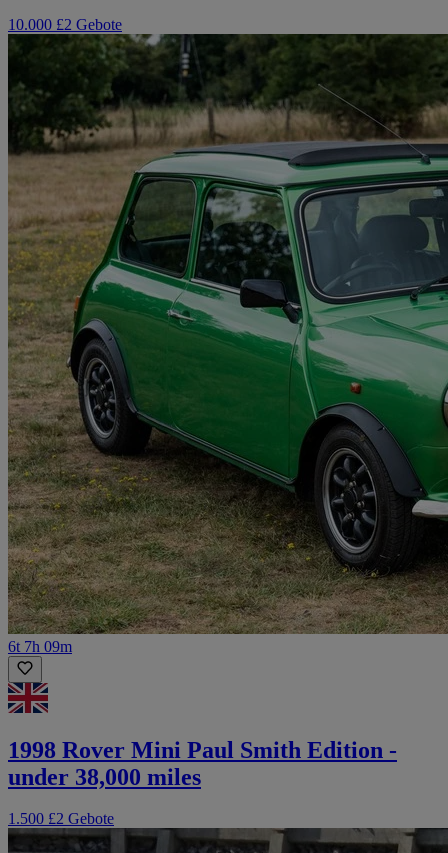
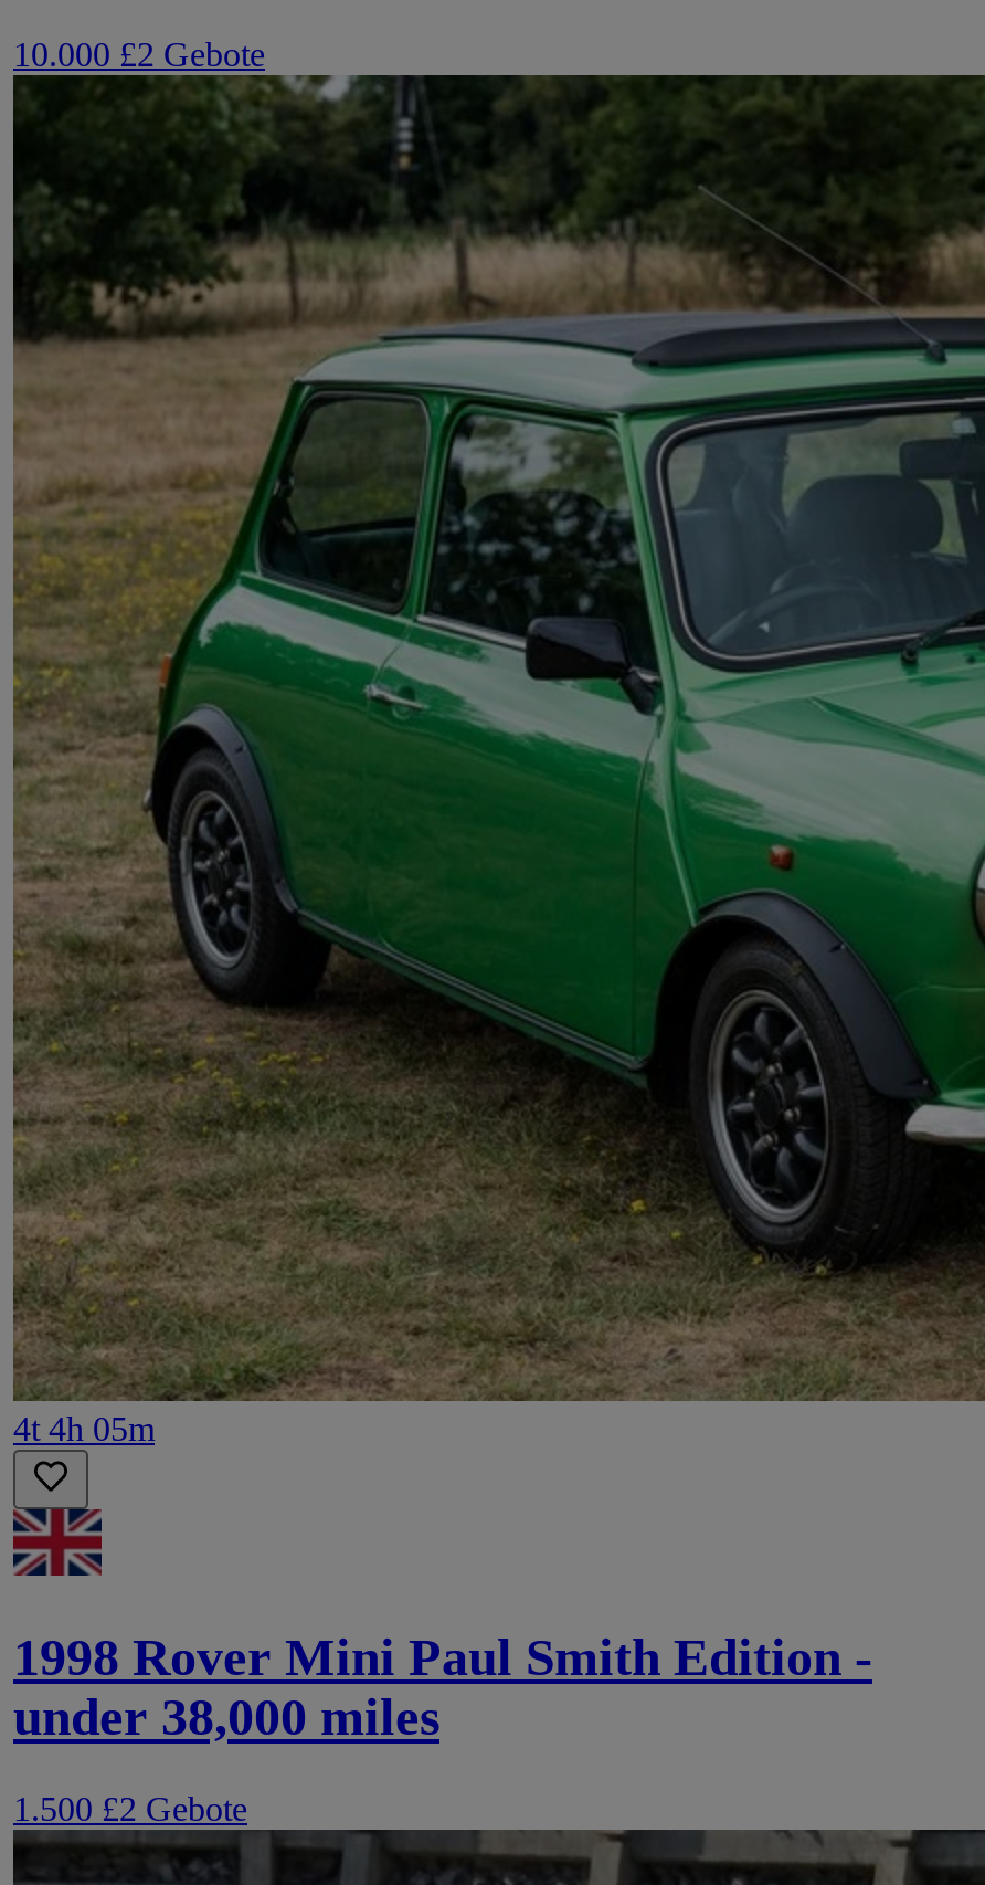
- 6t 7h 09m
+ 4t 4h 05m
